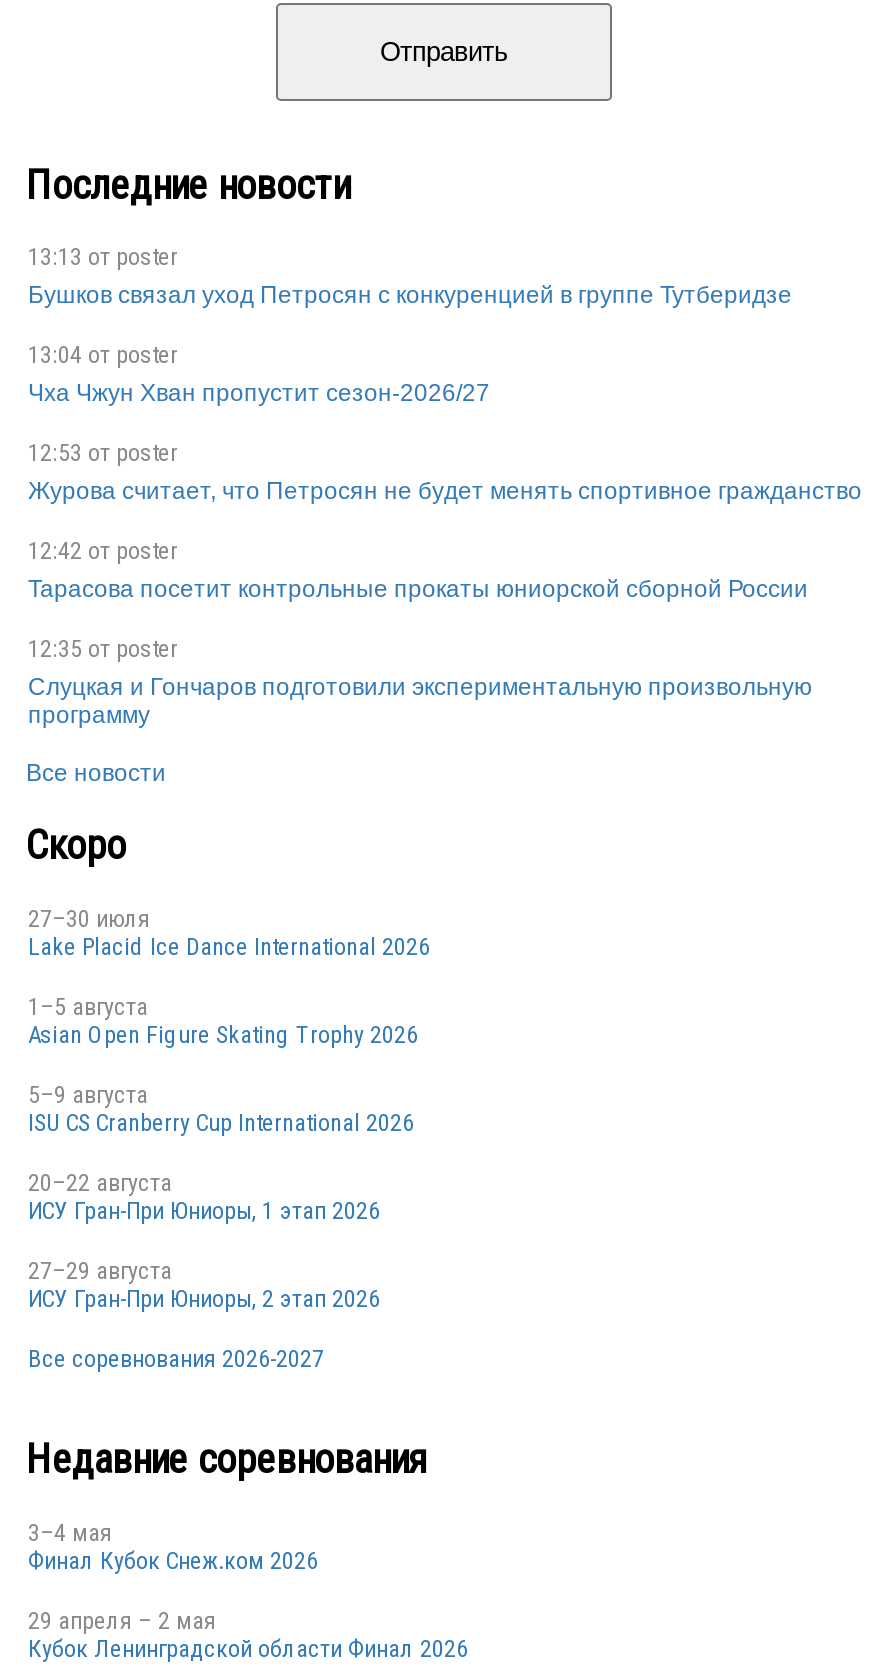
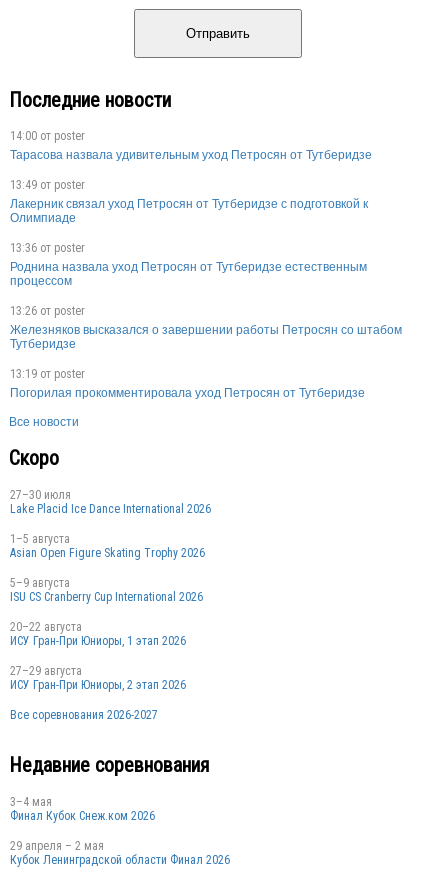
- 13:13 от poster
- Бушков связал уход Петросян с конкуренцией в группе Тутберидзе
+ 14:00 от poster
+ Тарасова назвала удивительным уход Петросян от Тутберидзе

- 13:04 от poster
- Чха Чжун Хван пропустит сезон-2026/27
+ 13:49 от poster
+ Лакерник связал уход Петросян от Тутберидзе с подготовкой к
+ Олимпиаде

- 12:53 от poster
- Журова считает, что Петросян не будет менять спортивное гражданство
+ 13:36 от poster
+ Роднина назвала уход Петросян от Тутберидзе естественным
+ процессом

- 12:42 от poster
- Тарасова посетит контрольные прокаты юниорской сборной России
+ 13:26 от poster
+ Железняков высказался о завершении работы Петросян со штабом
+ Тутберидзе

- 12:35 от poster
- Слуцкая и Гончаров подготовили экспериментальную произвольную
- программу
+ 13:19 от poster
+ Погорилая прокомментировала уход Петросян от Тутберидзе
